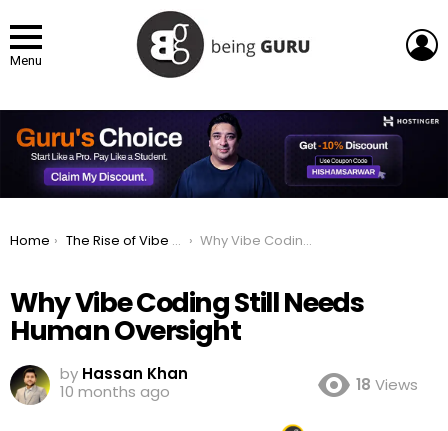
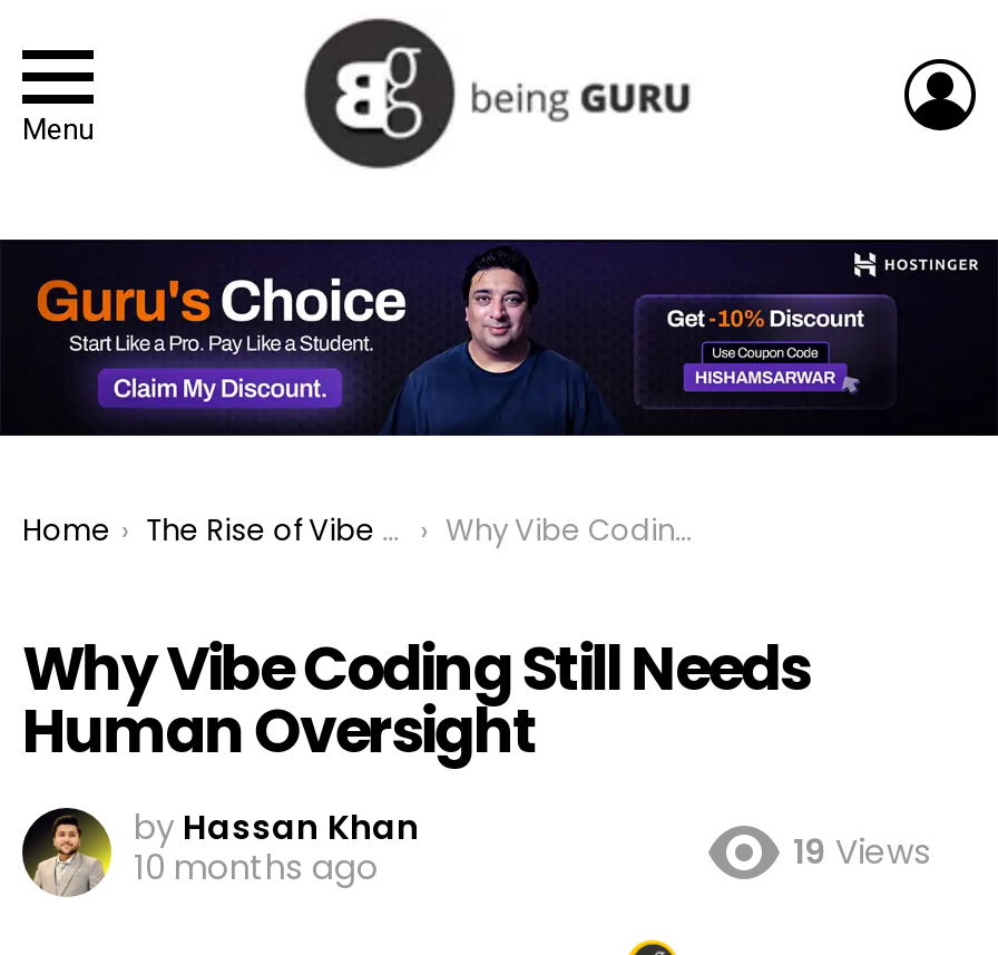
- 18 Views
+ 19 Views
